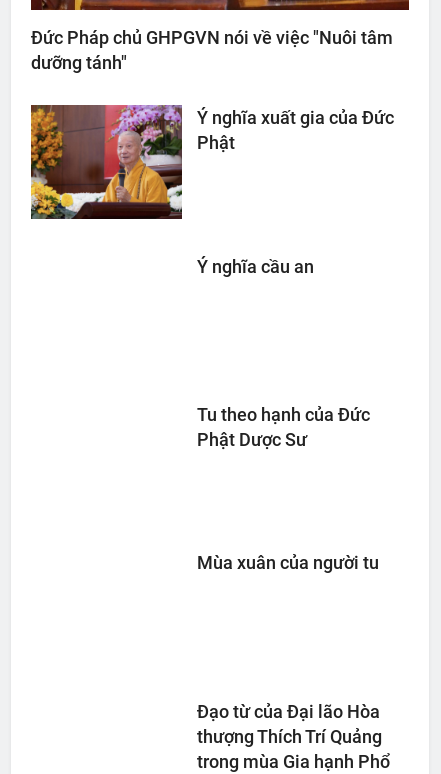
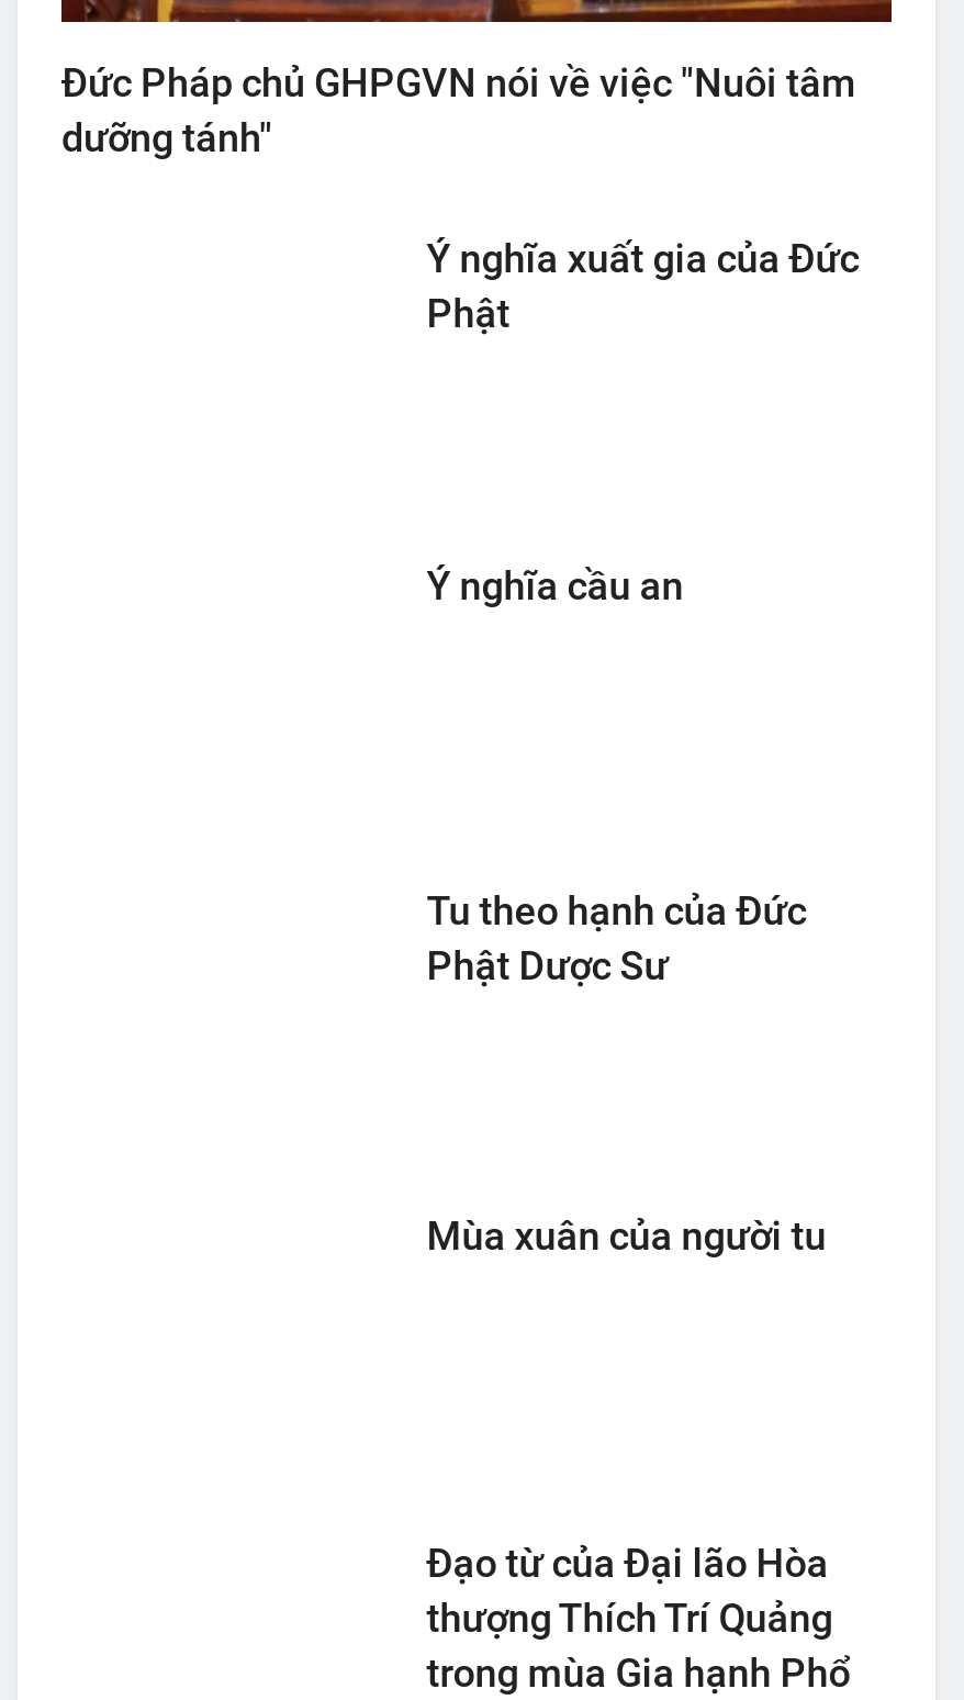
- [image]
